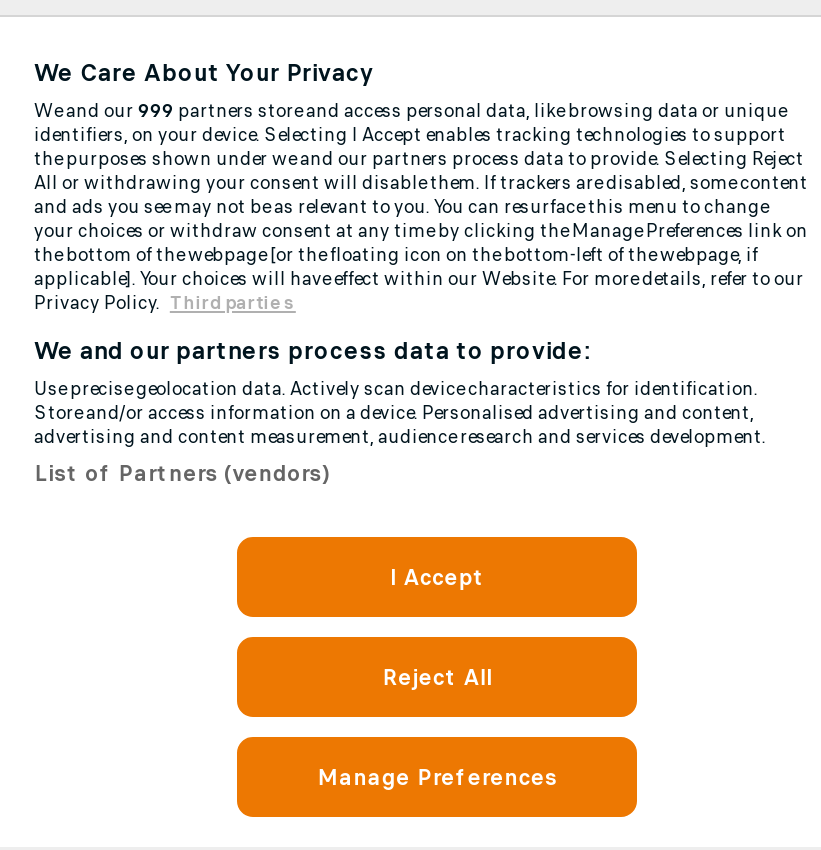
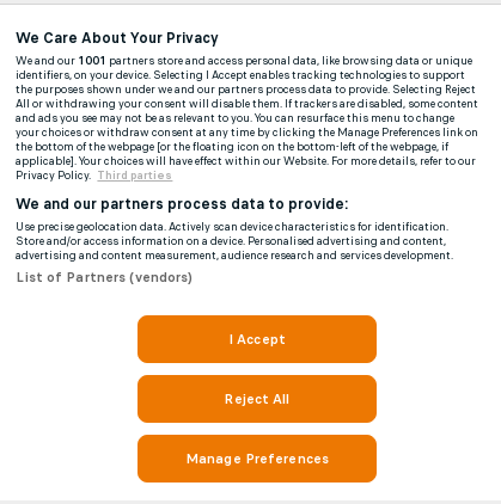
- We and our 999 partners store and access personal data, like browsing data or unique
+ We and our 1001 partners store and access personal data, like browsing data or unique
